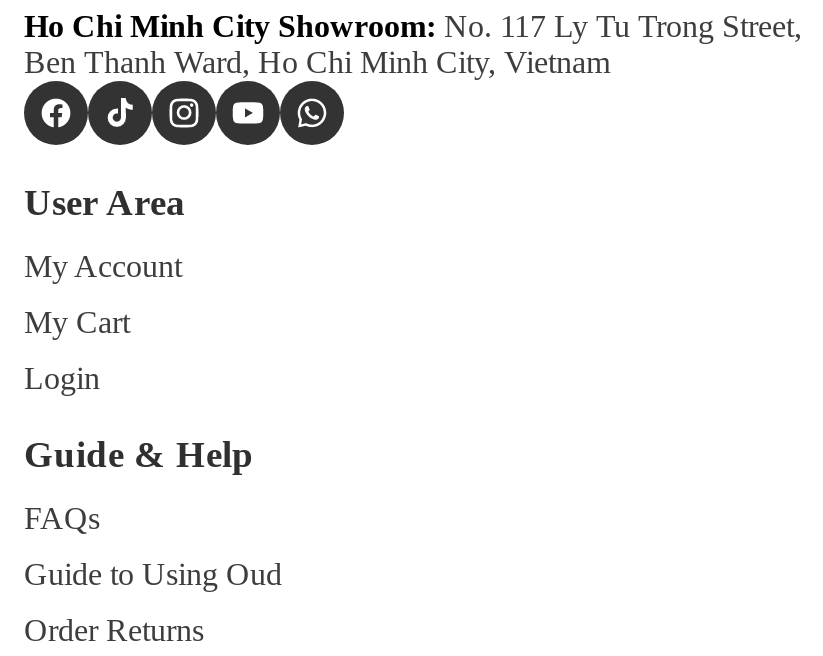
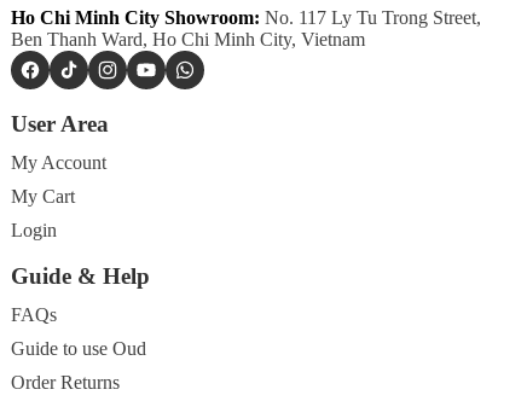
- Guide to Using Oud
+ Guide to use Oud
